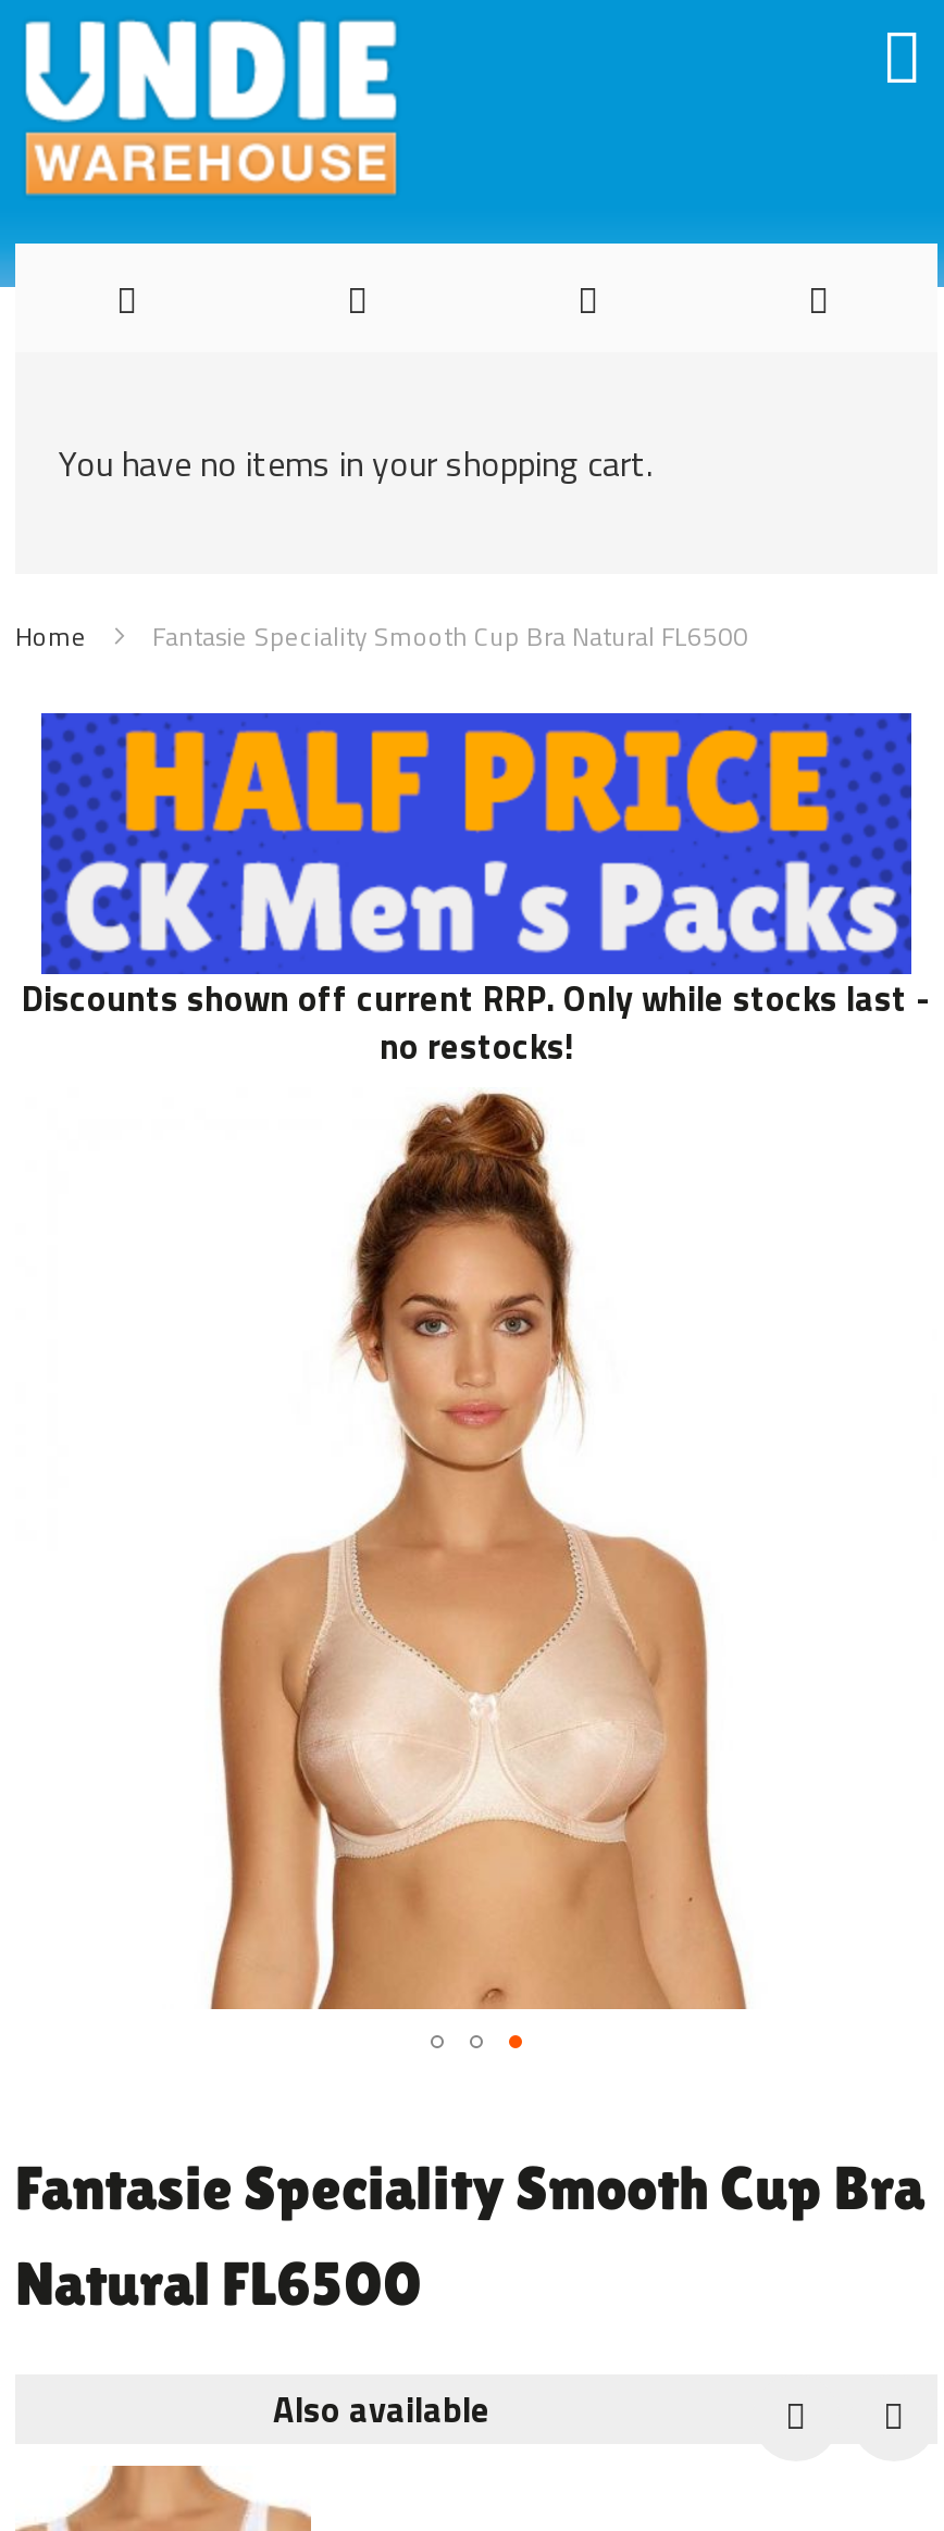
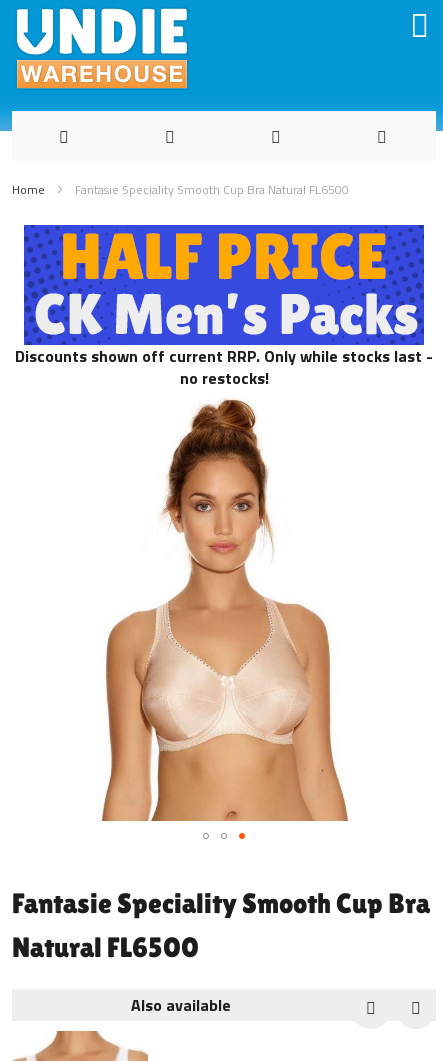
- You have no items in your shopping cart.
